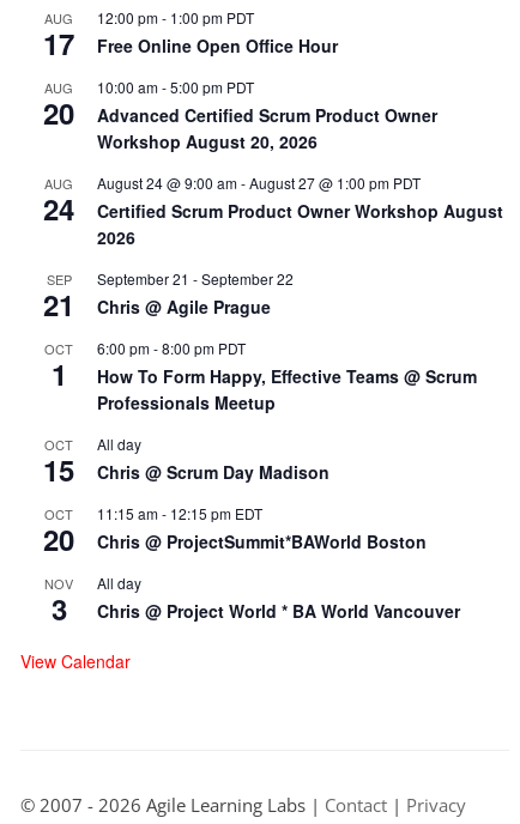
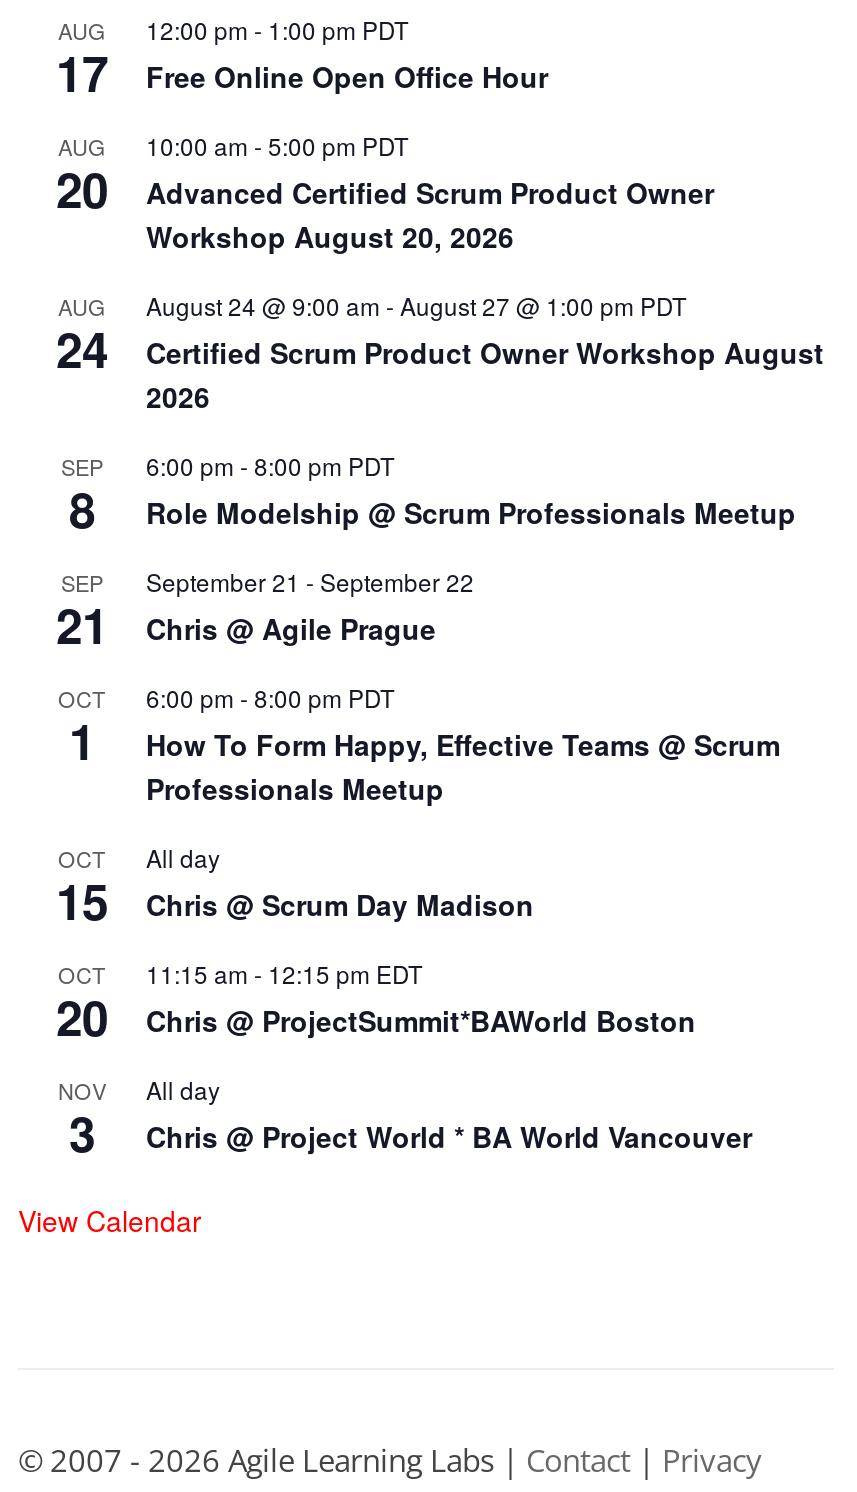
+ 6:00 pm - 8:00 pm PDT
+ Role Modelship @ Scrum Professionals Meetup
+ SEP

+ 8
